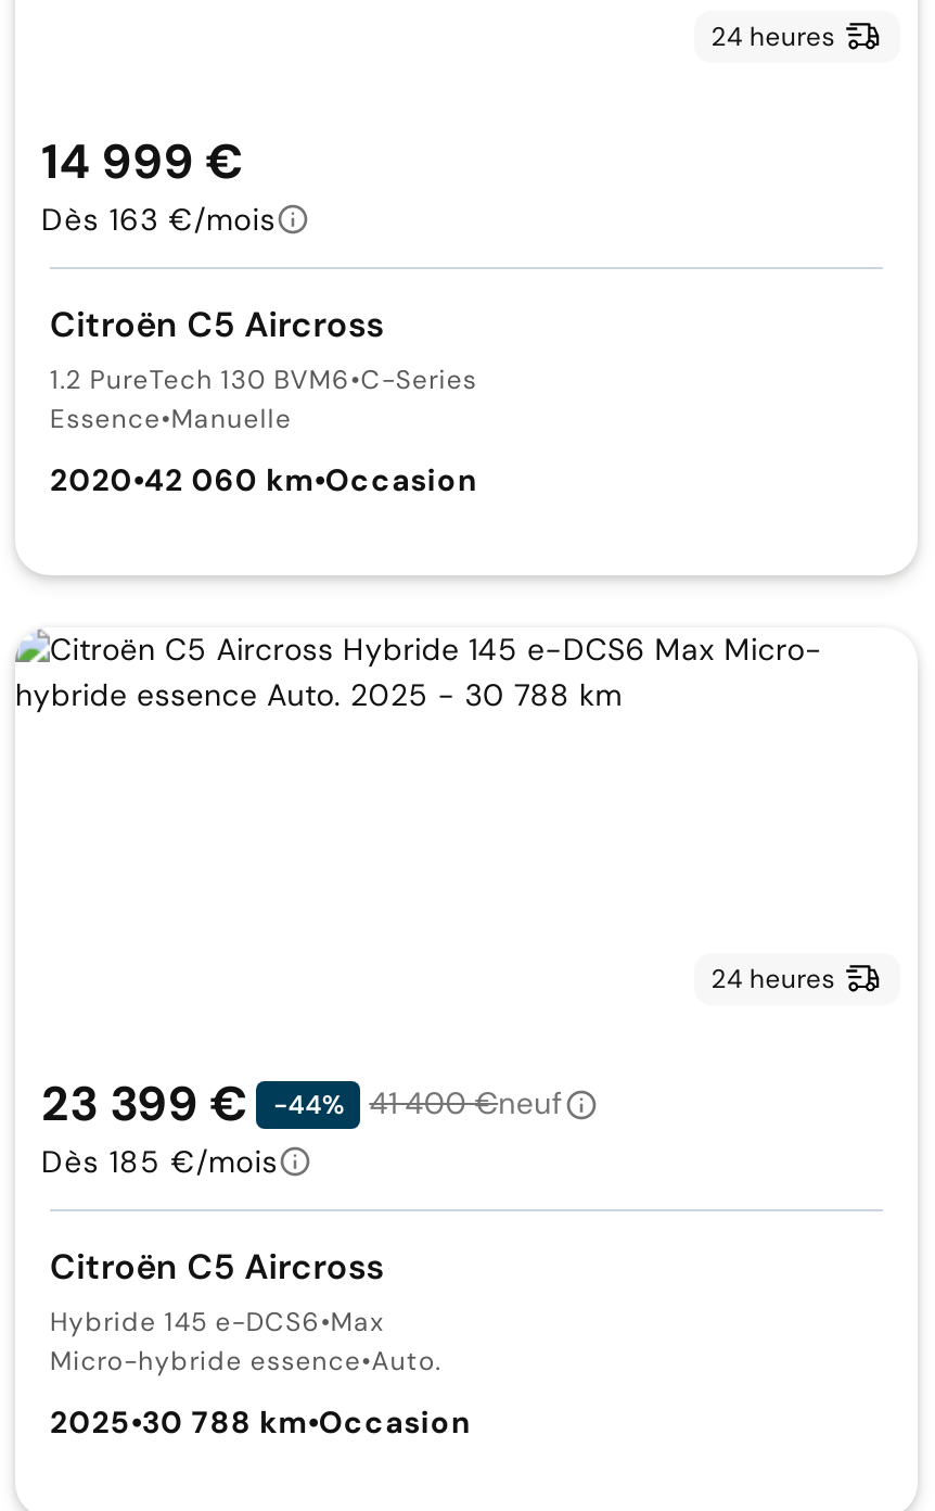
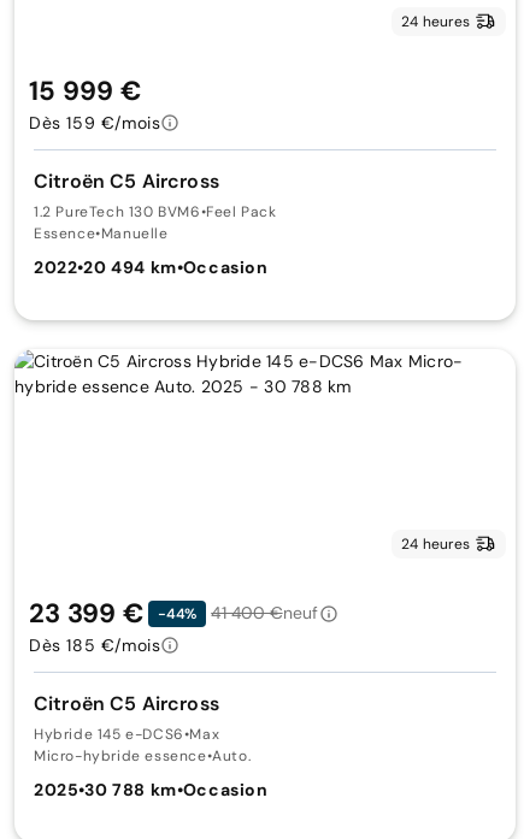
- 14 999 €
+ 15 999 €

- Dès 163 €/mois
+ Dès 159 €/mois

- 1.2 PureTech 130 BVM6•C-Series
+ 1.2 PureTech 130 BVM6•Feel Pack

- 2020•42 060 km•Occasion
+ 2022•20 494 km•Occasion
